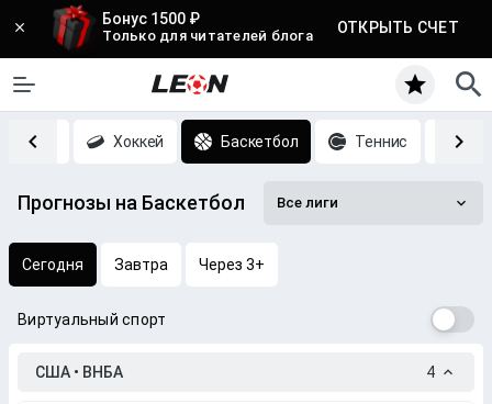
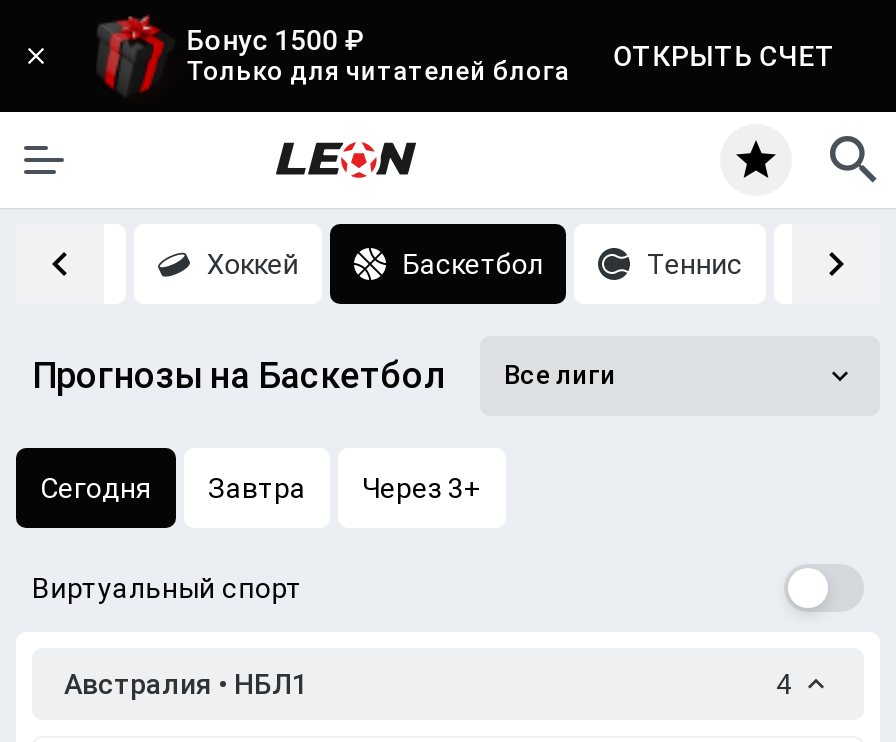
- США • ВНБА
+ Австралия • НБЛ1
